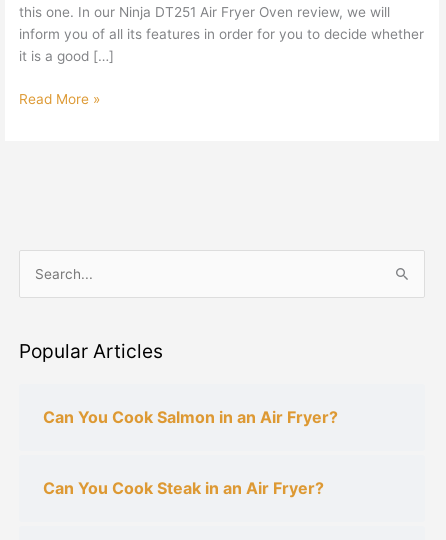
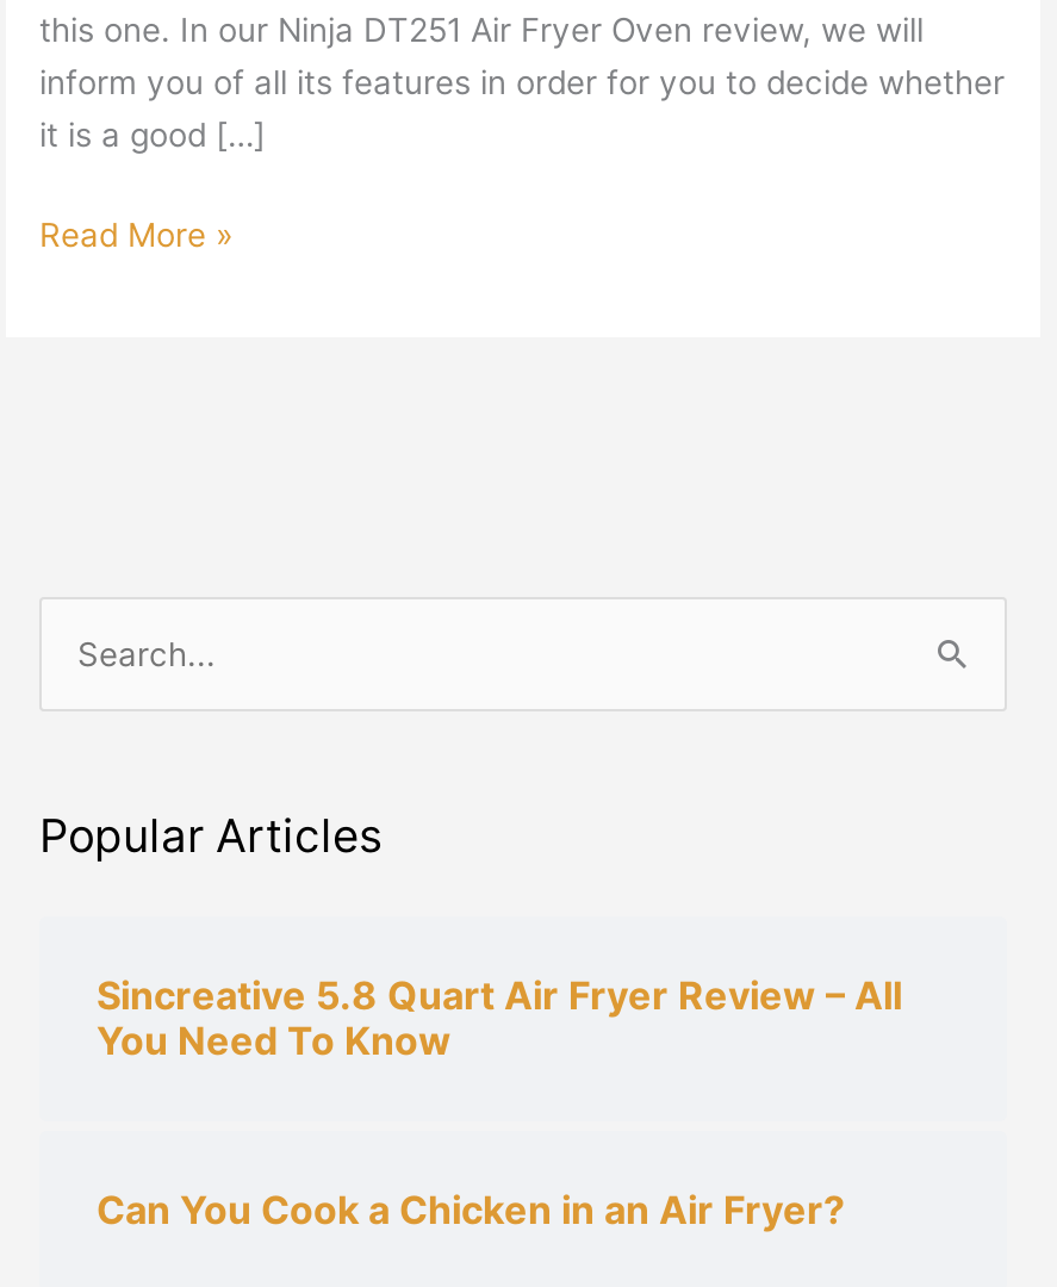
- Can You Cook Salmon in an Air Fryer?
+ Sincreative 5.8 Quart Air Fryer Review – All
+ You Need To Know

- Can You Cook Steak in an Air Fryer?
+ Can You Cook a Chicken in an Air Fryer?
